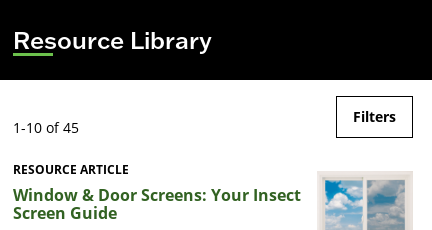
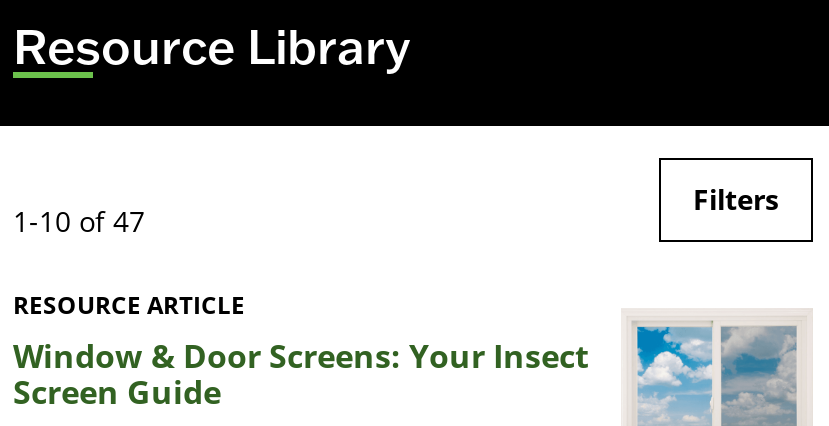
- 1-10 of 45
+ 1-10 of 47
